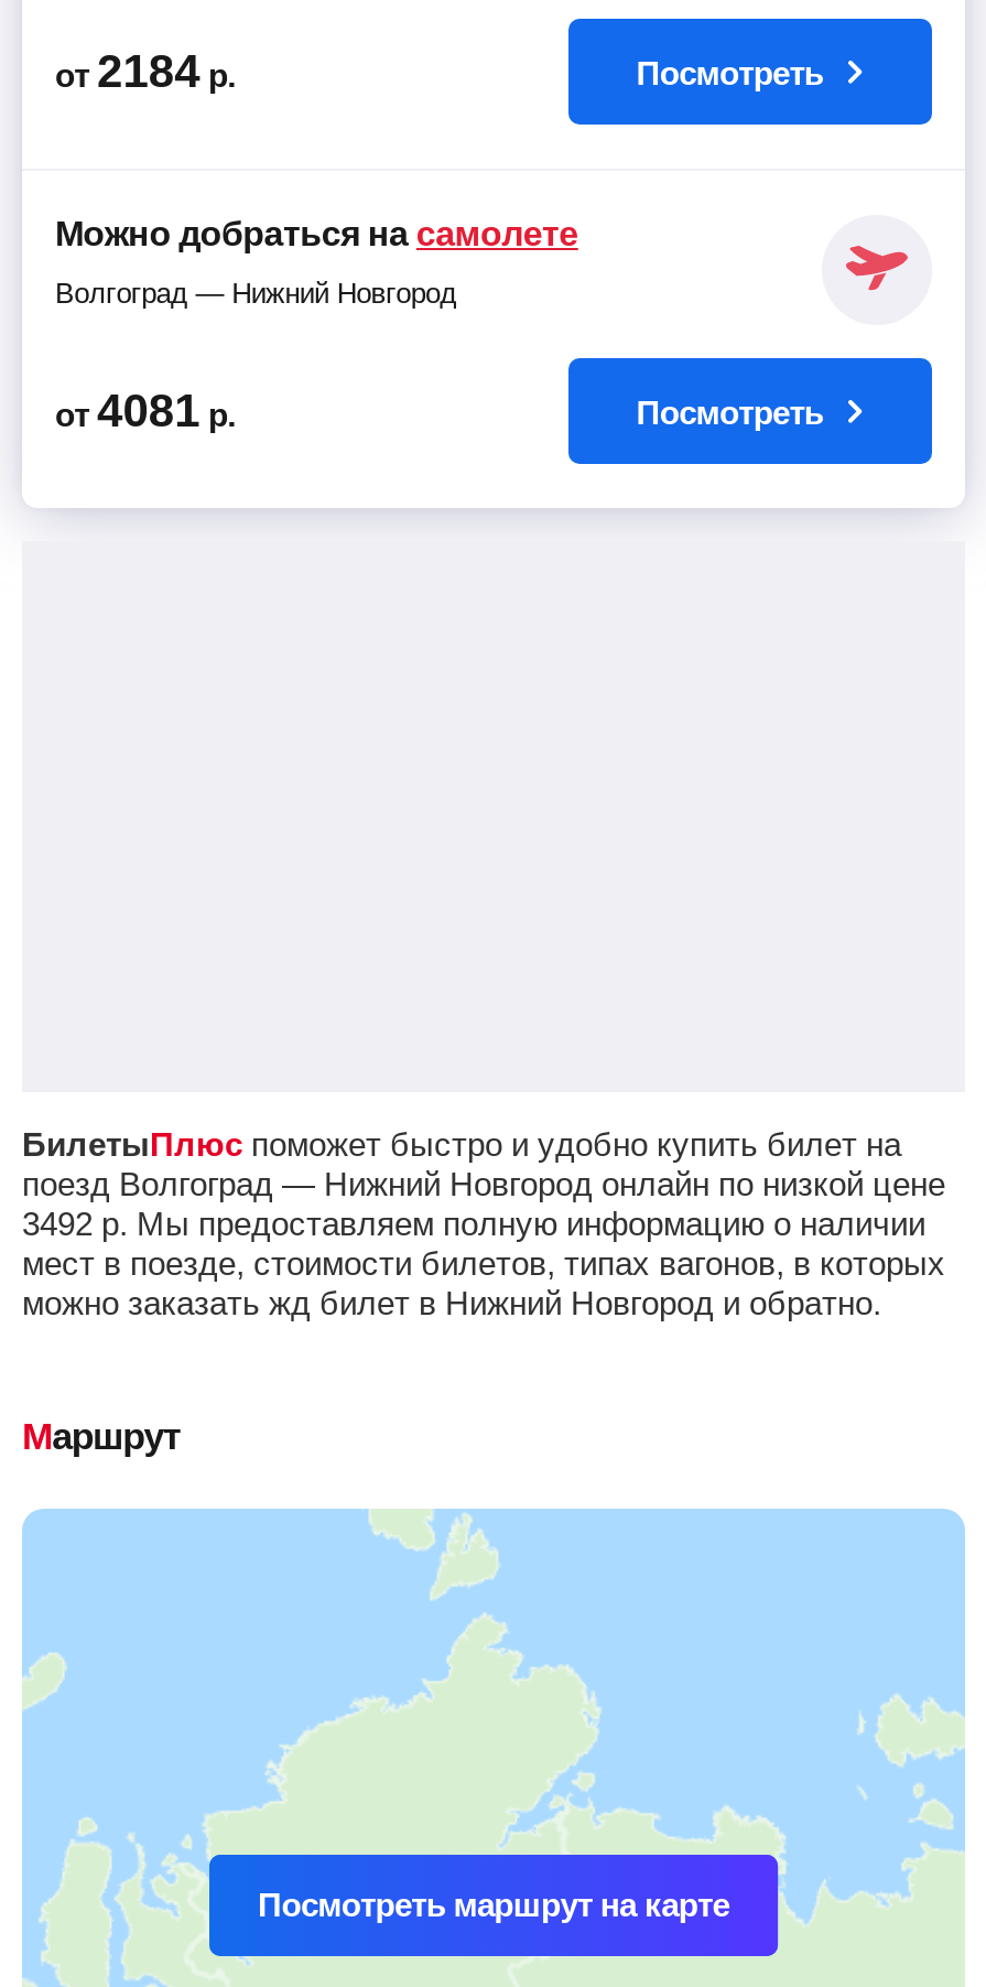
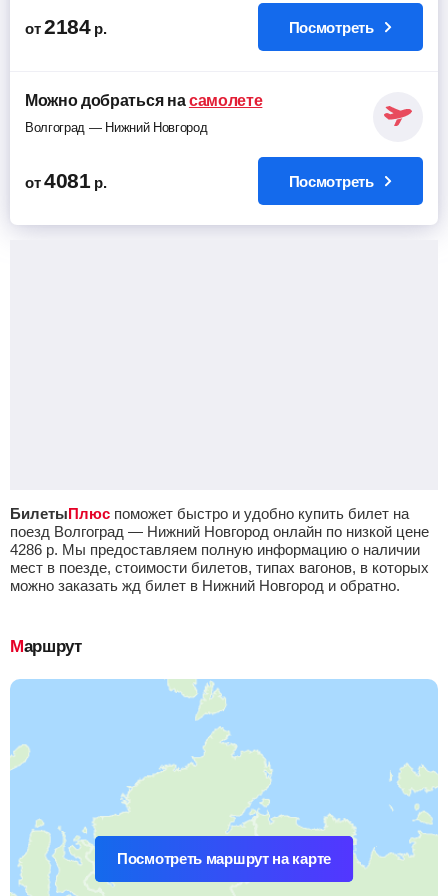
- 3492 р. Мы предоставляем полную информацию о наличии
+ 4286 р. Мы предоставляем полную информацию о наличии
